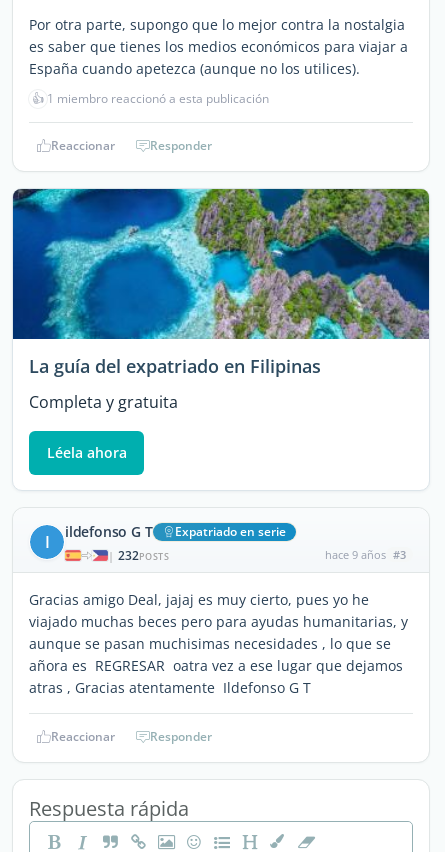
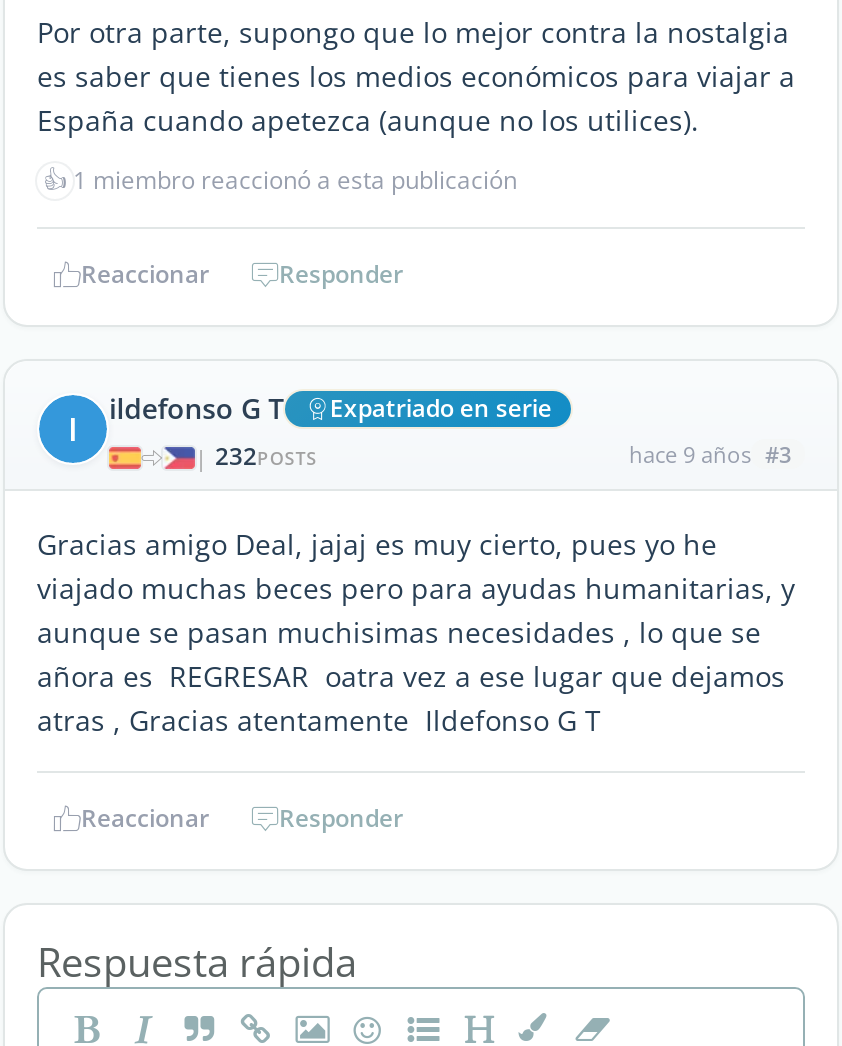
- [image]
- La guía del expatriado en Filipinas
- Completa y gratuita
- Léela ahora
